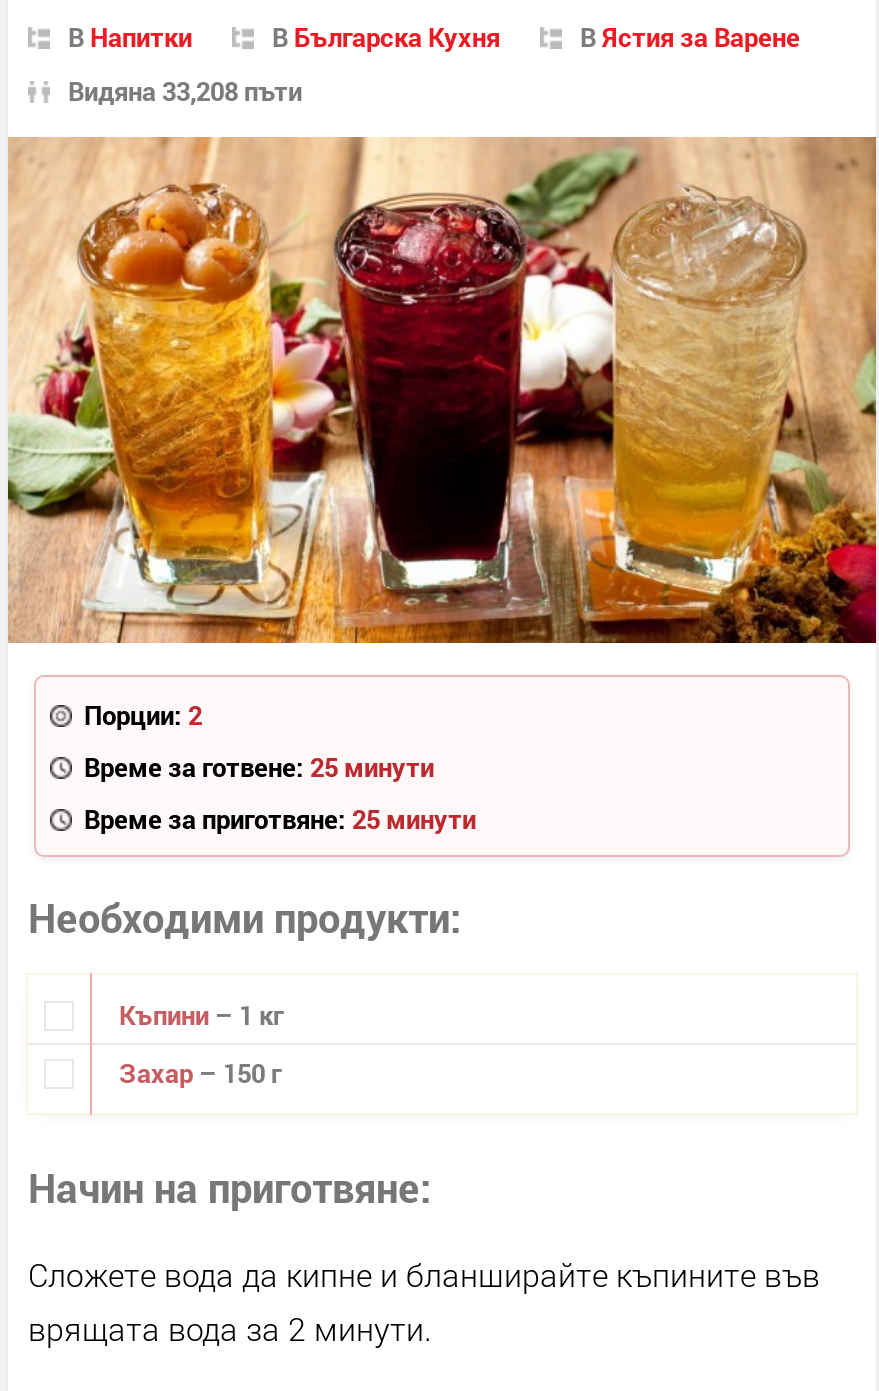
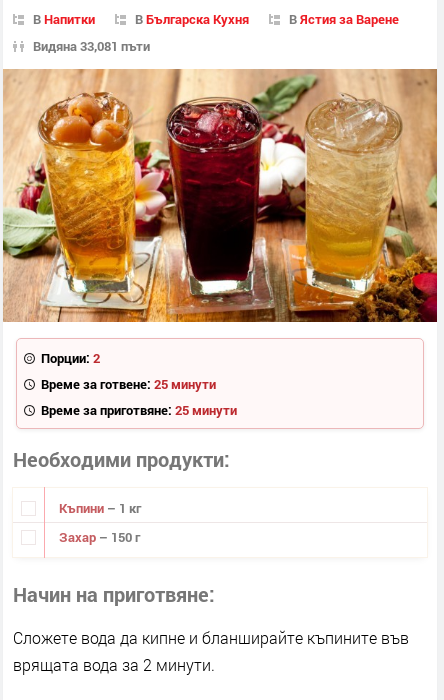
- Видяна 33,208 пъти
+ Видяна 33,081 пъти
